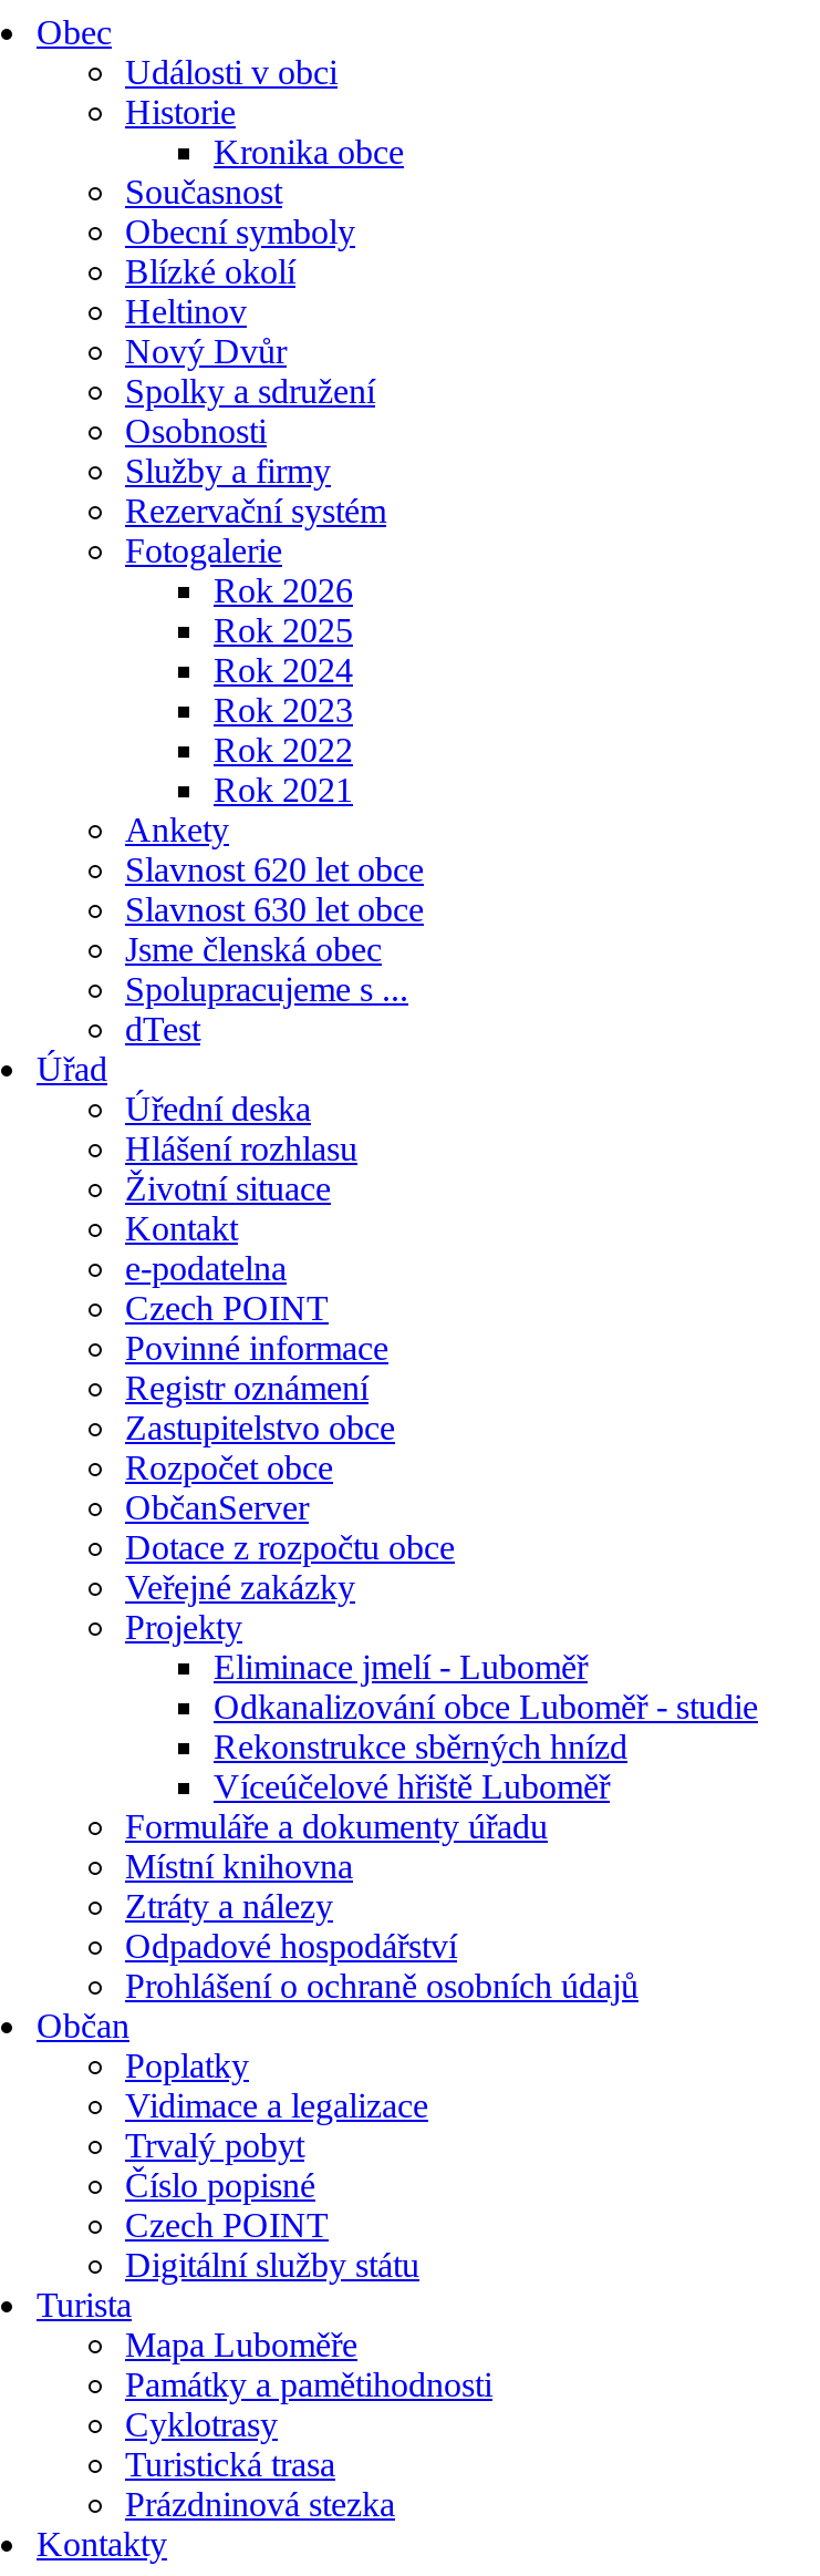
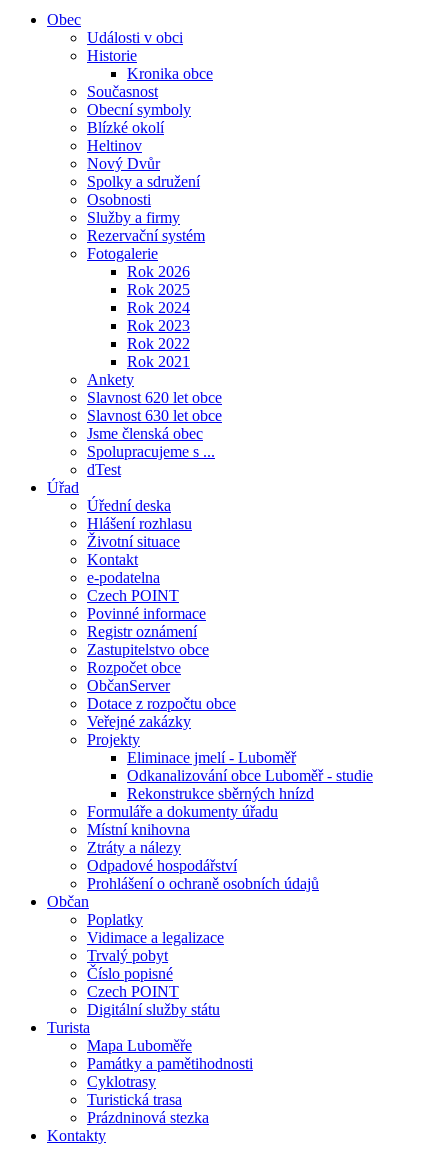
- Víceúčelové hřiště Luboměř
